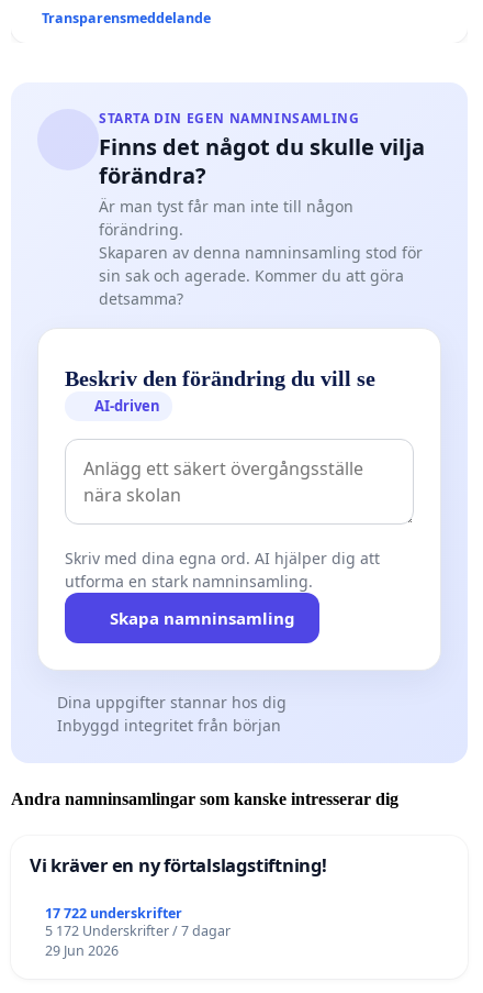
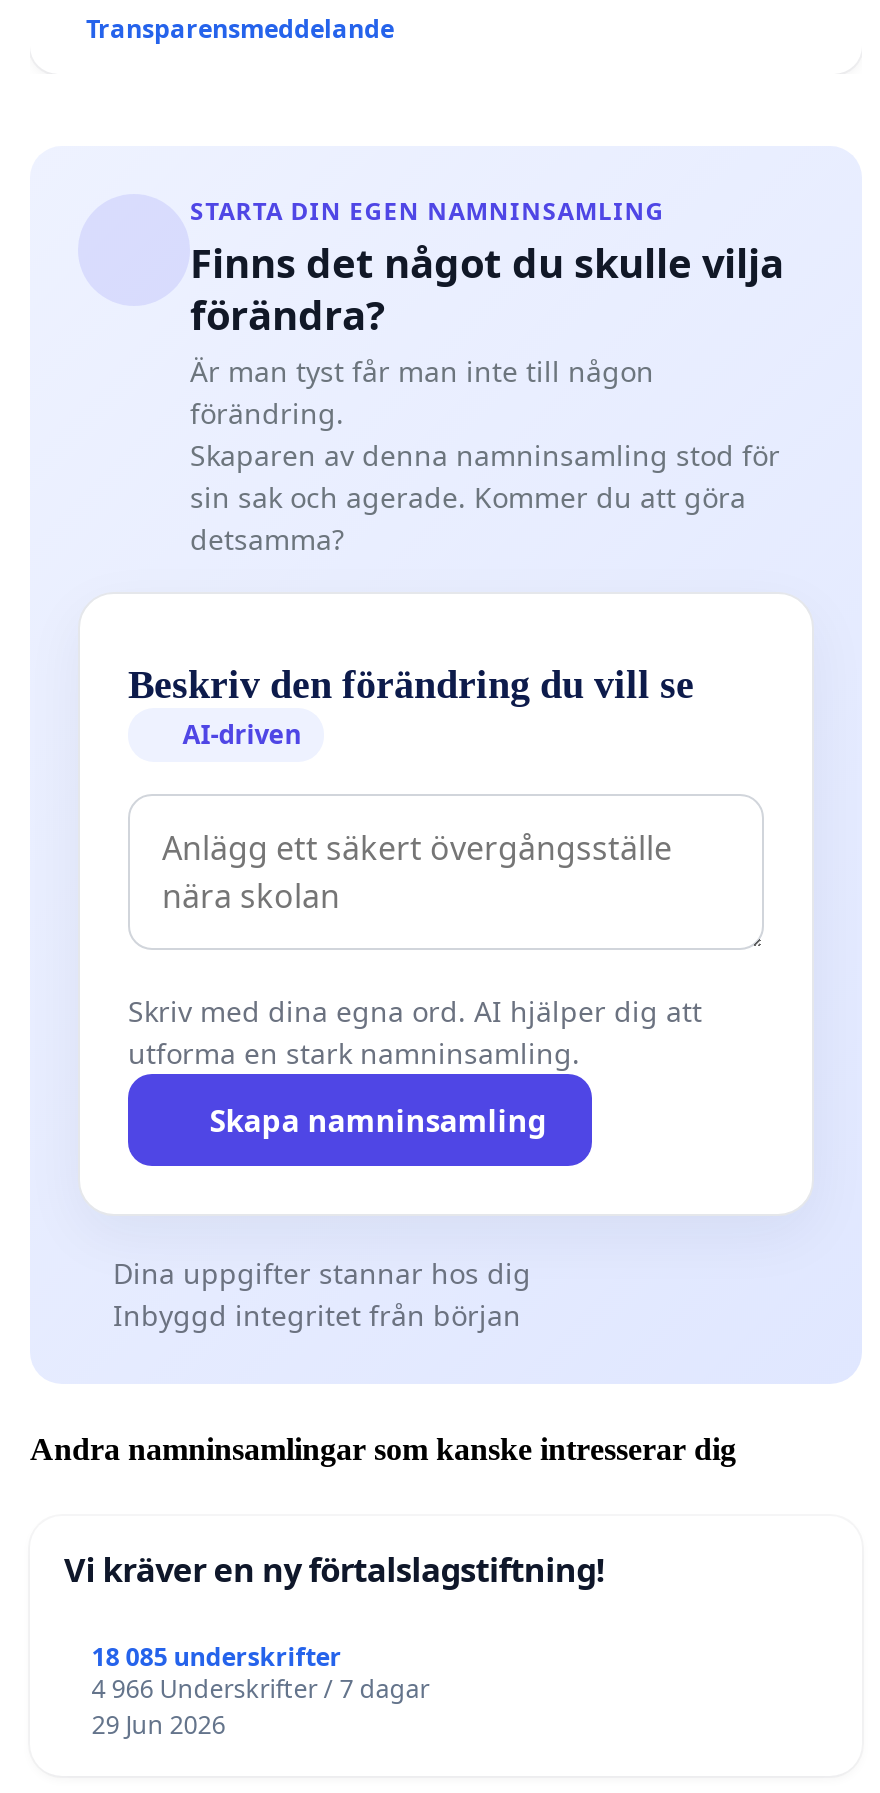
- 17 722 underskrifter
+ 18 085 underskrifter

- 5 172 Underskrifter / 7 dagar
+ 4 966 Underskrifter / 7 dagar
